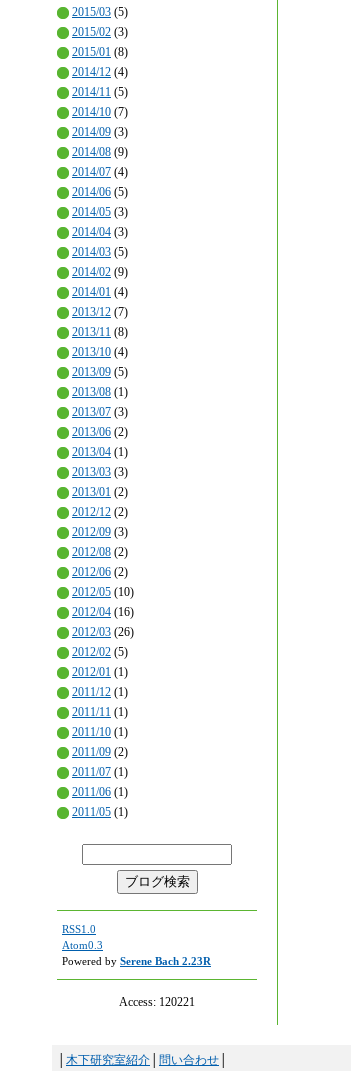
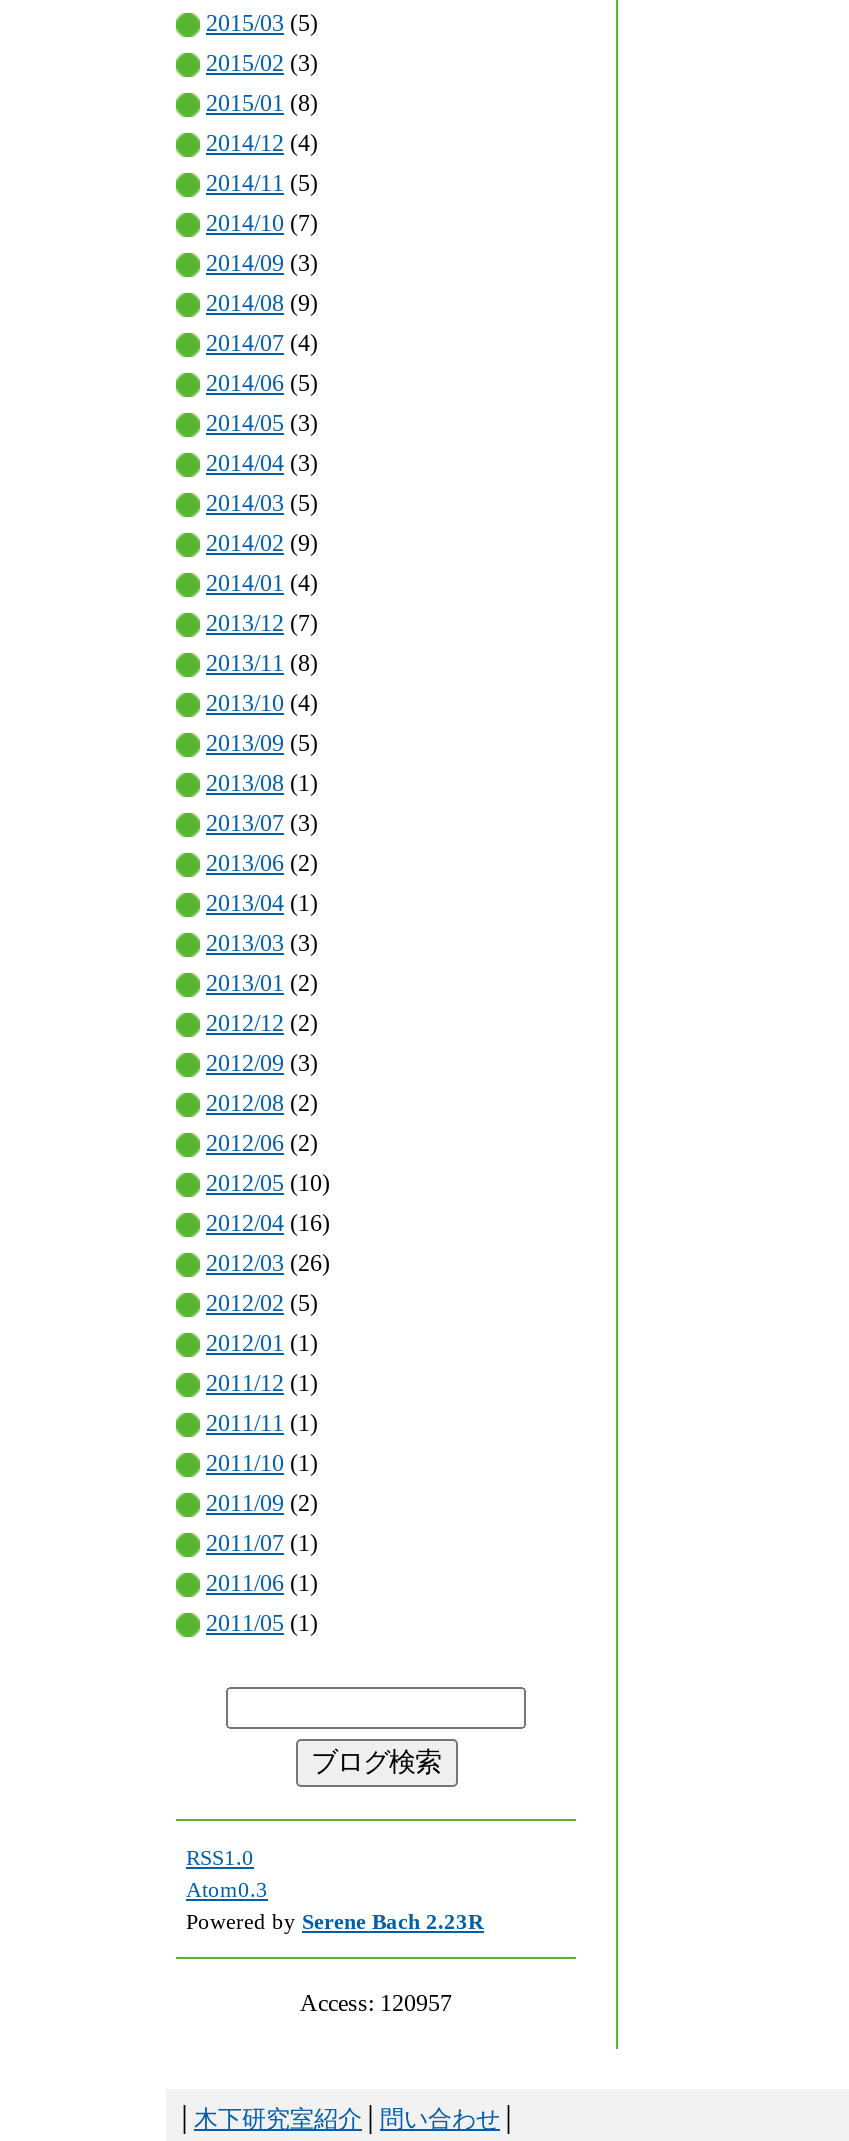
- Access: 120221
+ Access: 120957
